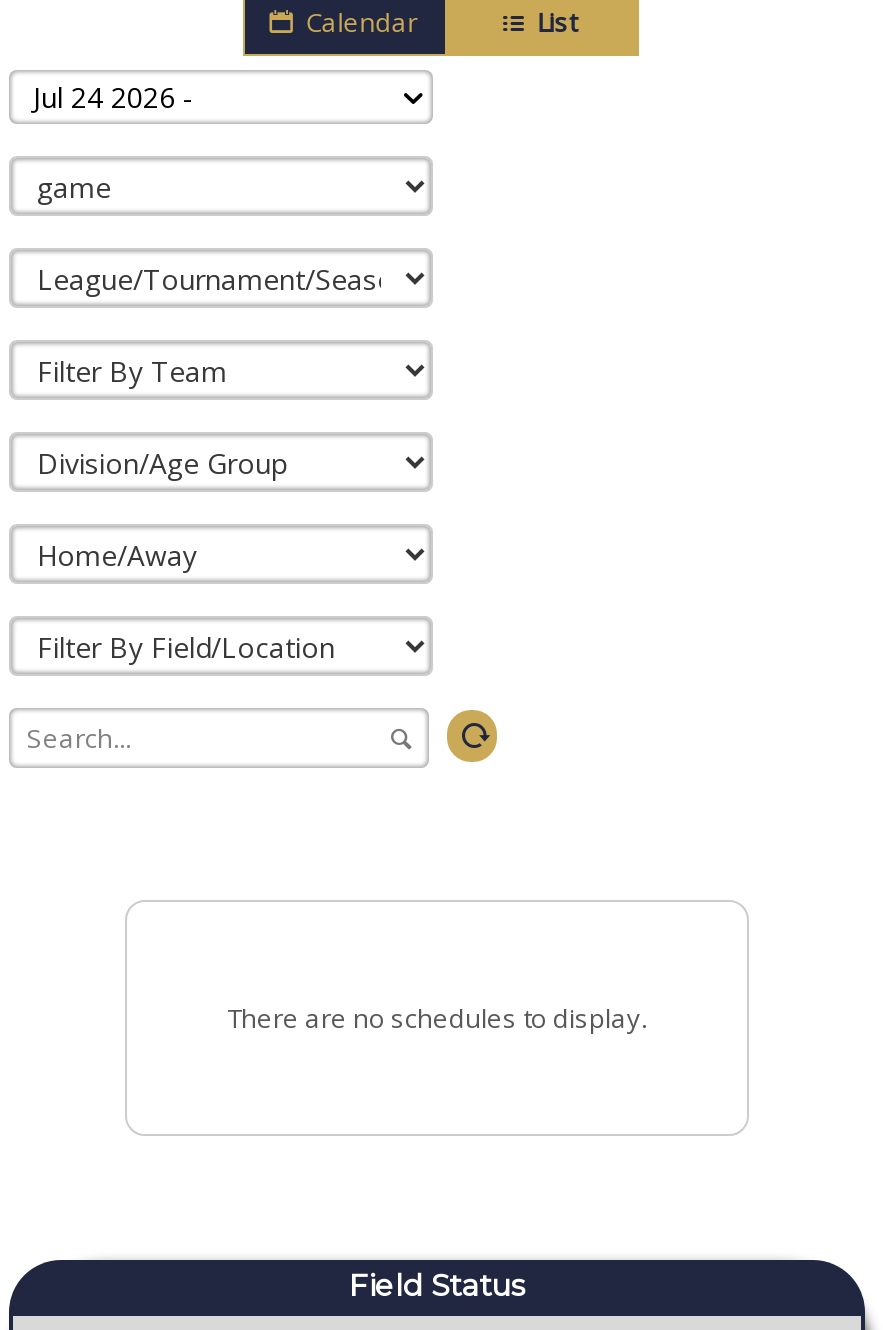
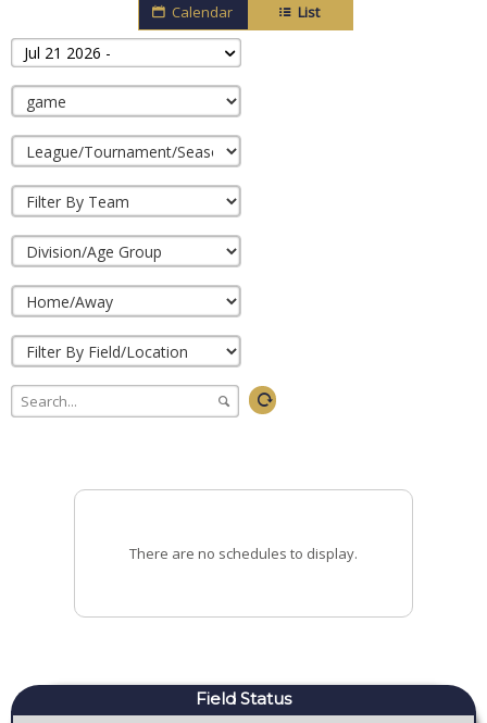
- Jul 24 2026 -
+ Jul 21 2026 -
